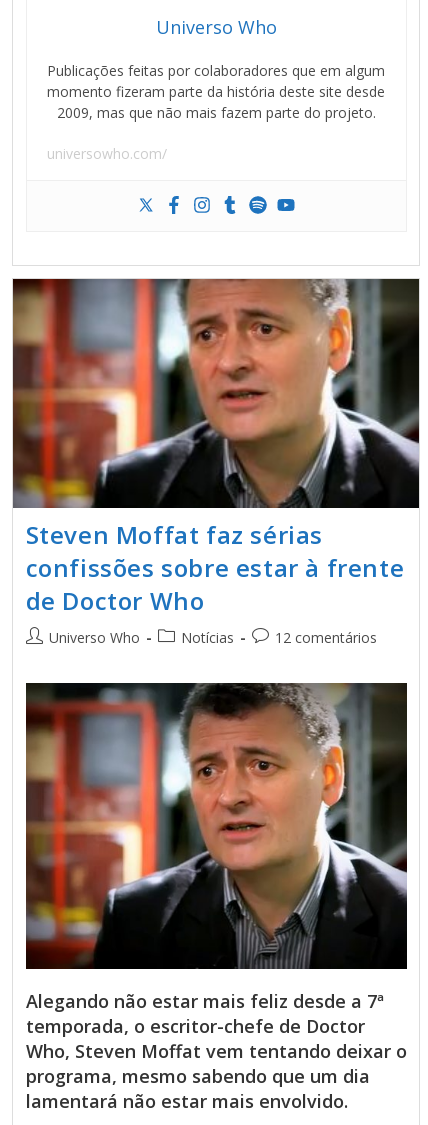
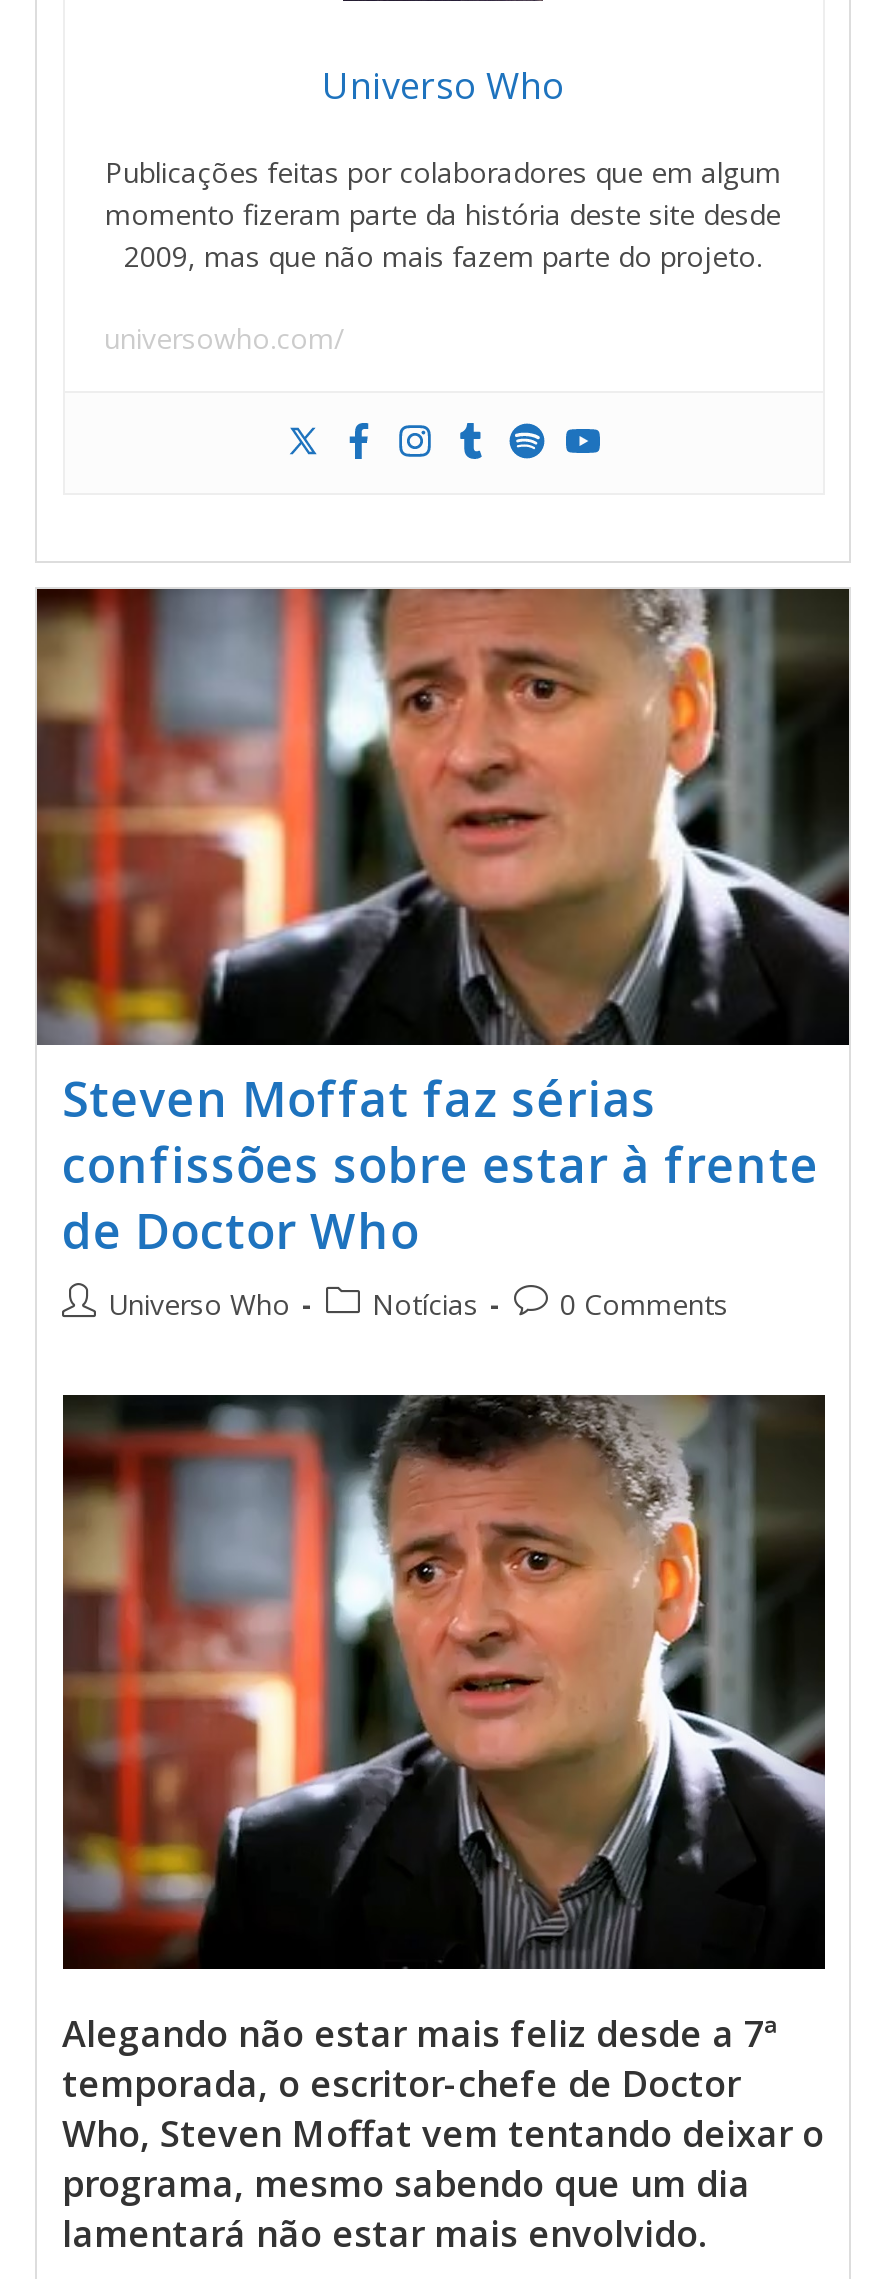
- 12 comentários
+ 0 Comments
